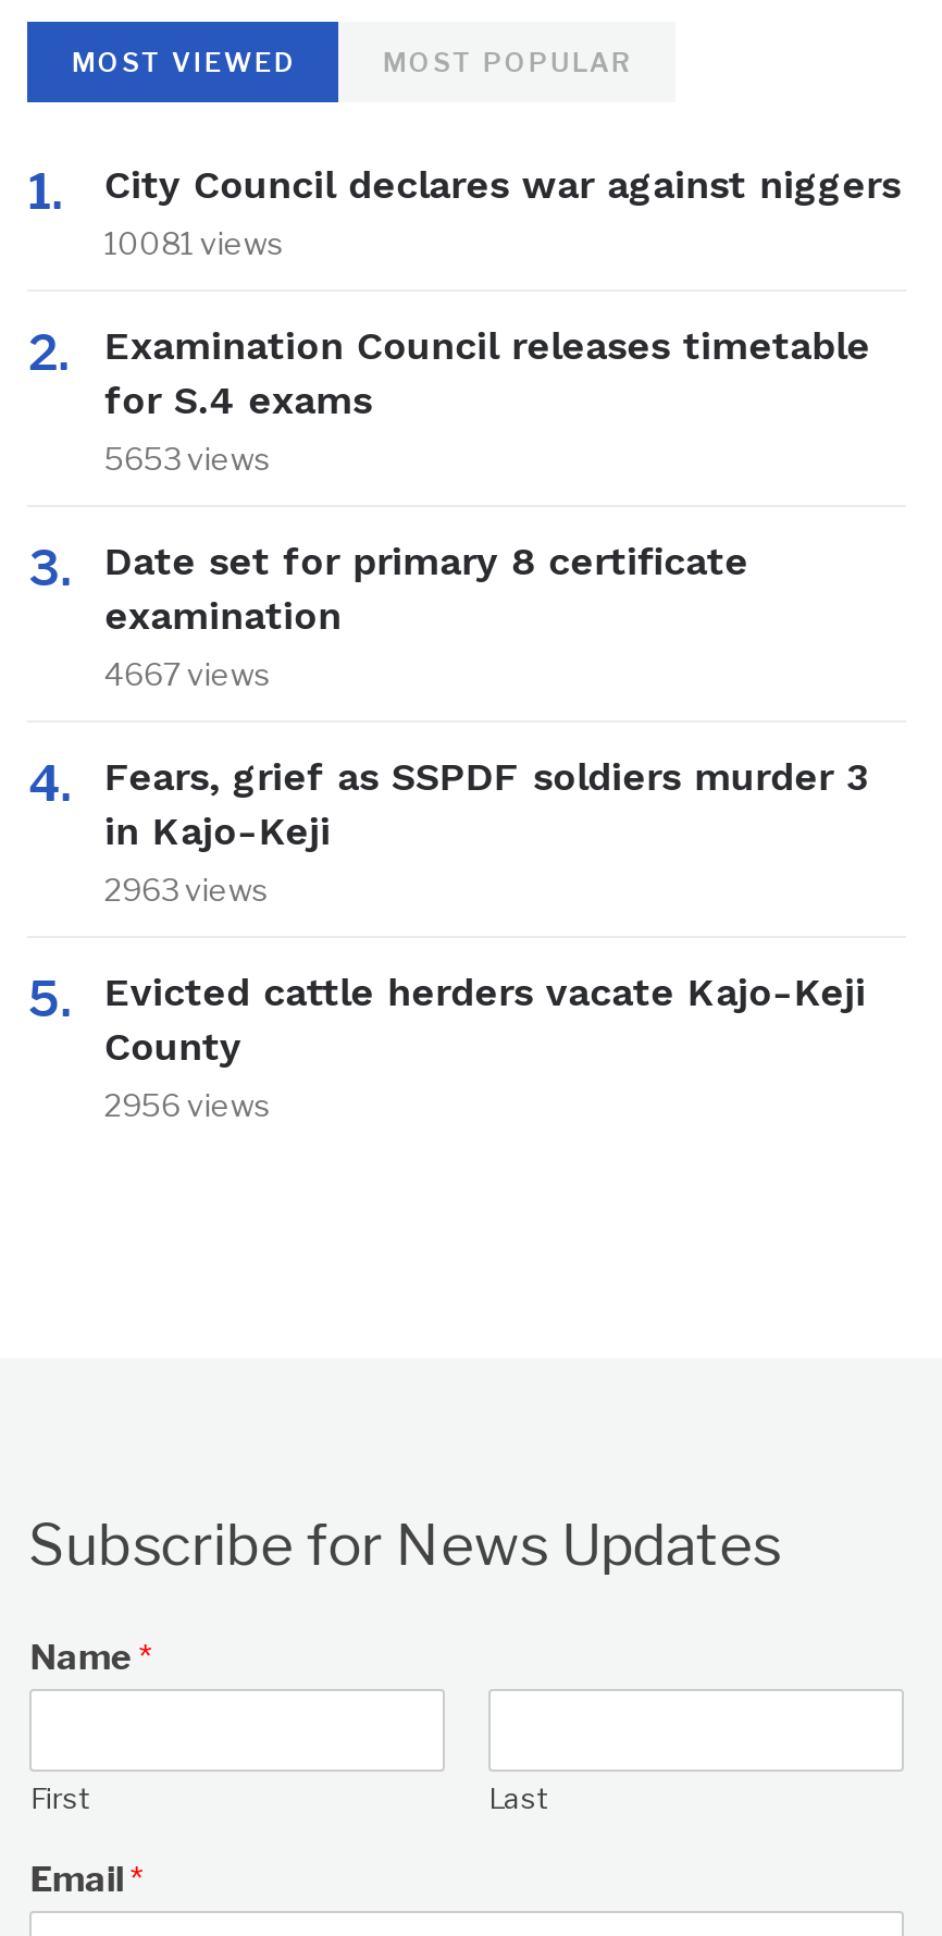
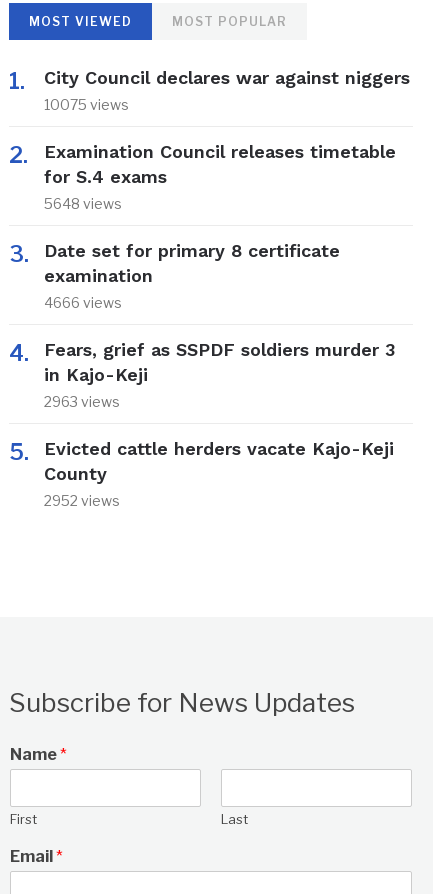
- 10081 views
+ 10075 views

- 5653 views
+ 5648 views

- 4667 views
+ 4666 views

- 2956 views
+ 2952 views
